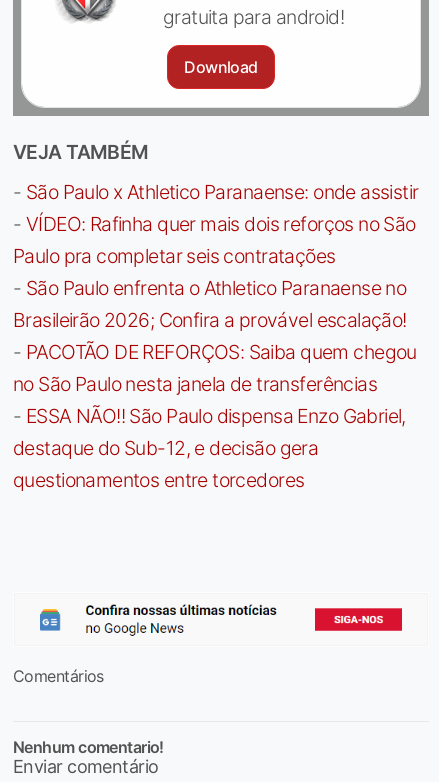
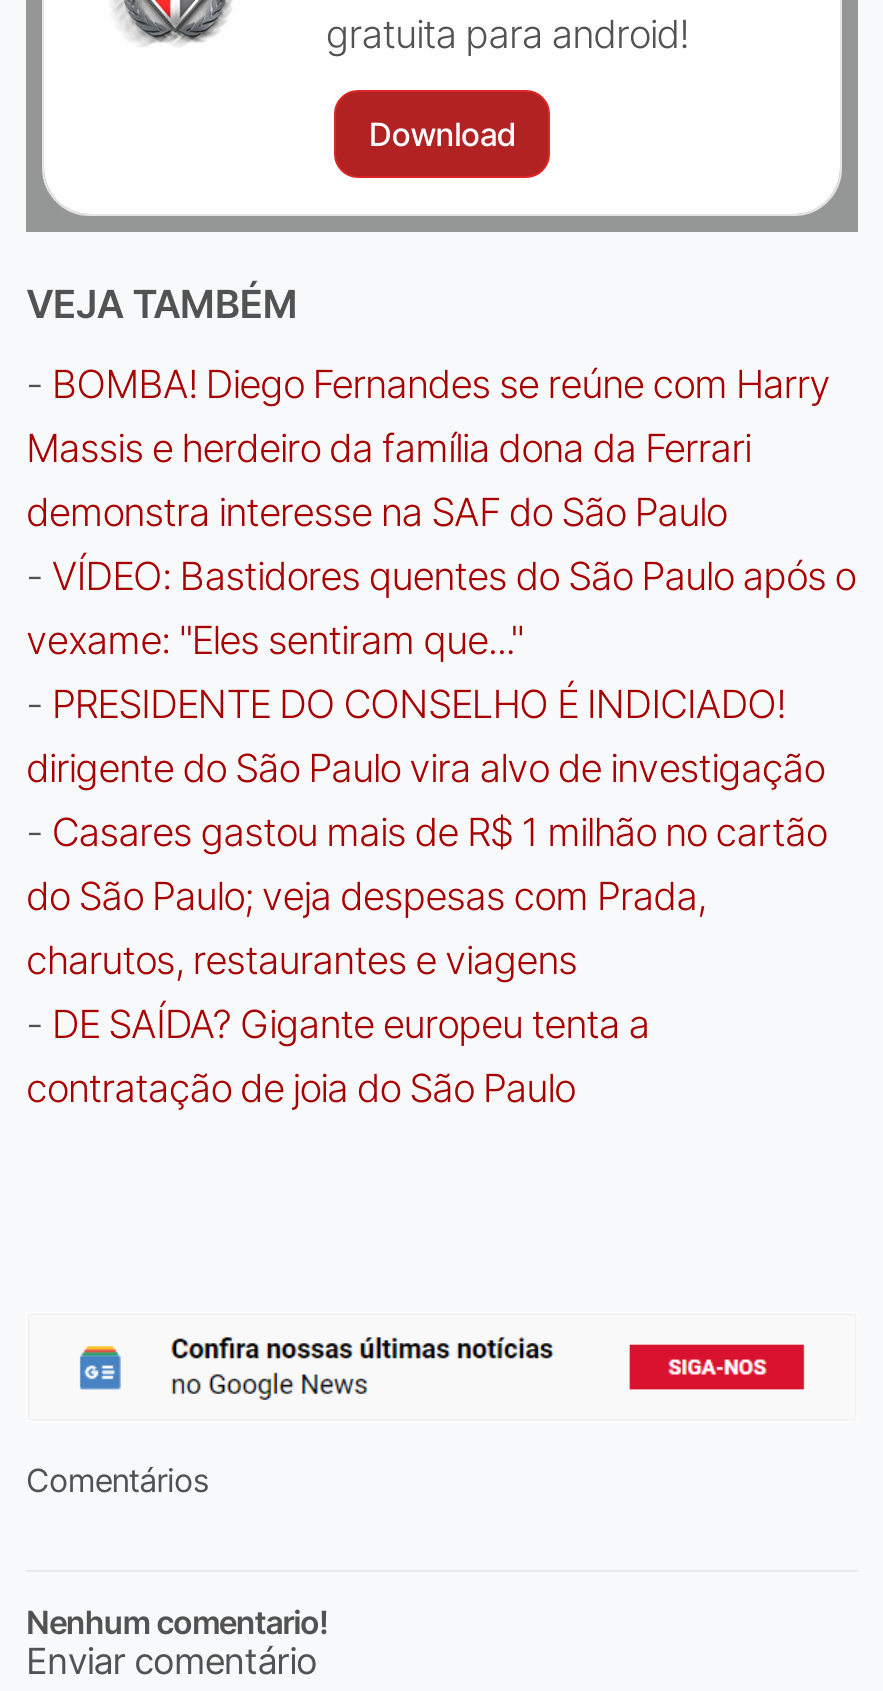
- - São Paulo x Athletico Paranaense: onde assistir
- - VÍDEO: Rafinha quer mais dois reforços no São
- Paulo pra completar seis contratações
- - São Paulo enfrenta o Athletico Paranaense no
- Brasileirão 2026; Confira a provável escalação!
- - PACOTÃO DE REFORÇOS: Saiba quem chegou
- no São Paulo nesta janela de transferências
- - ESSA NÃO!! São Paulo dispensa Enzo Gabriel,
- destaque do Sub-12, e decisão gera
- questionamentos entre torcedores
+ - BOMBA! Diego Fernandes se reúne com Harry
+ Massis e herdeiro da família dona da Ferrari
+ demonstra interesse na SAF do São Paulo
+ - VÍDEO: Bastidores quentes do São Paulo após o
+ vexame: "Eles sentiram que..."
+ - PRESIDENTE DO CONSELHO É INDICIADO!
+ dirigente do São Paulo vira alvo de investigação
+ - Casares gastou mais de R$ 1 milhão no cartão
+ do São Paulo; veja despesas com Prada,
+ charutos, restaurantes e viagens
+ - DE SAÍDA? Gigante europeu tenta a
+ contratação de joia do São Paulo
